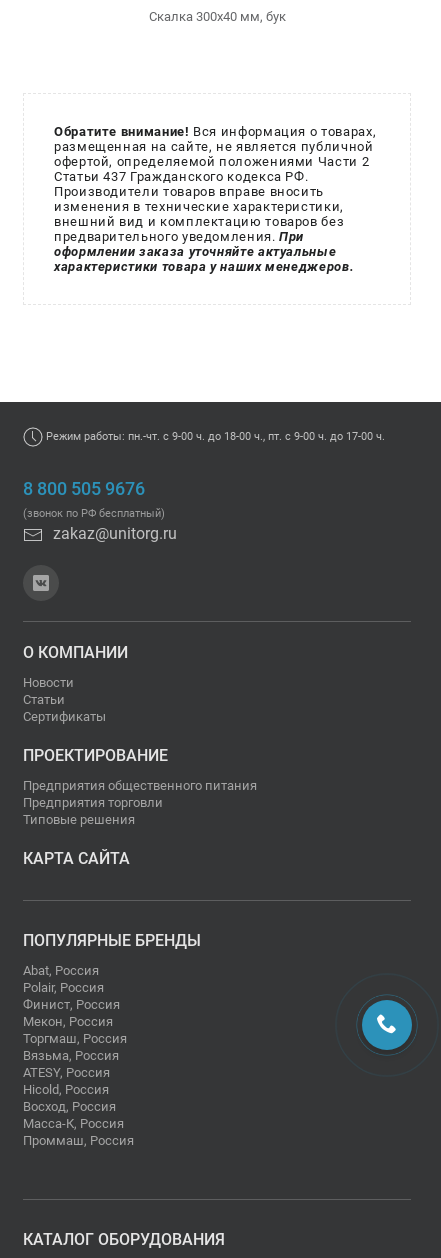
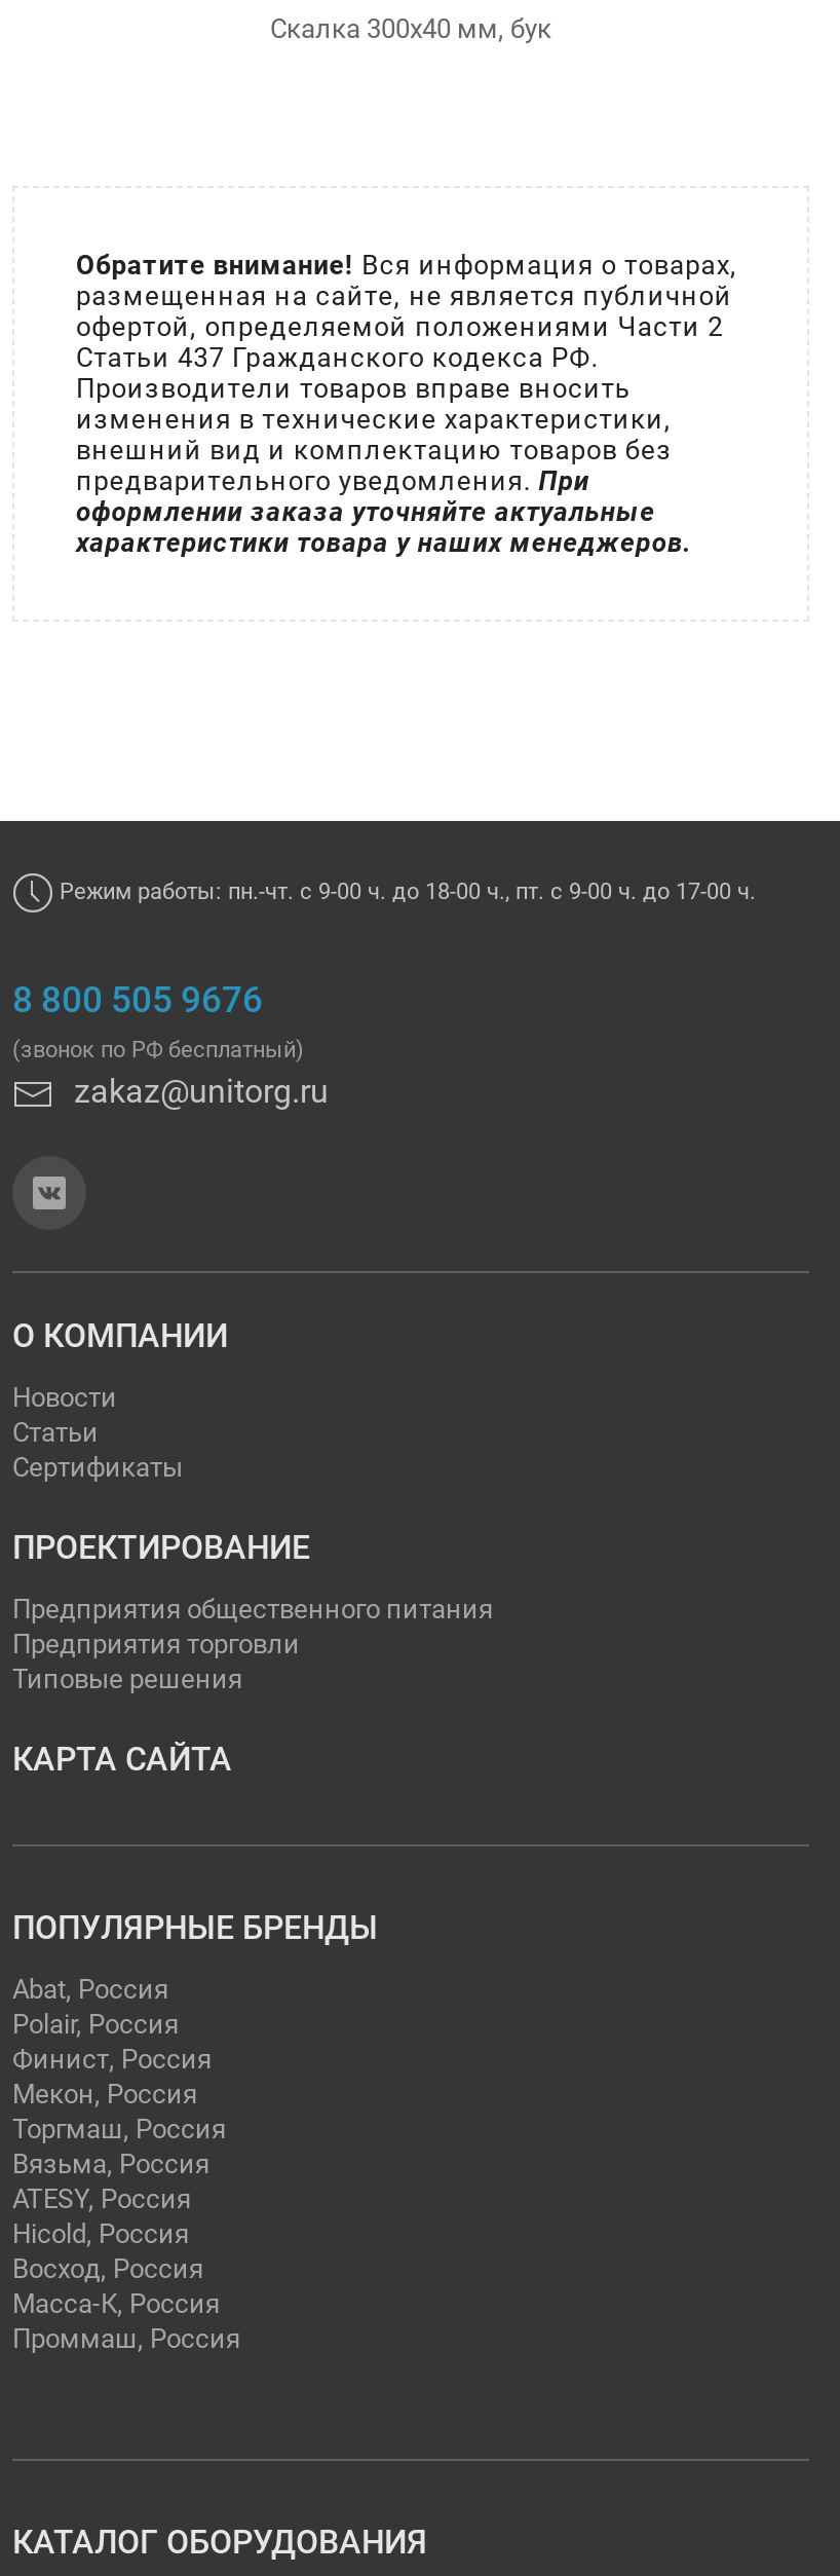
- [image]
